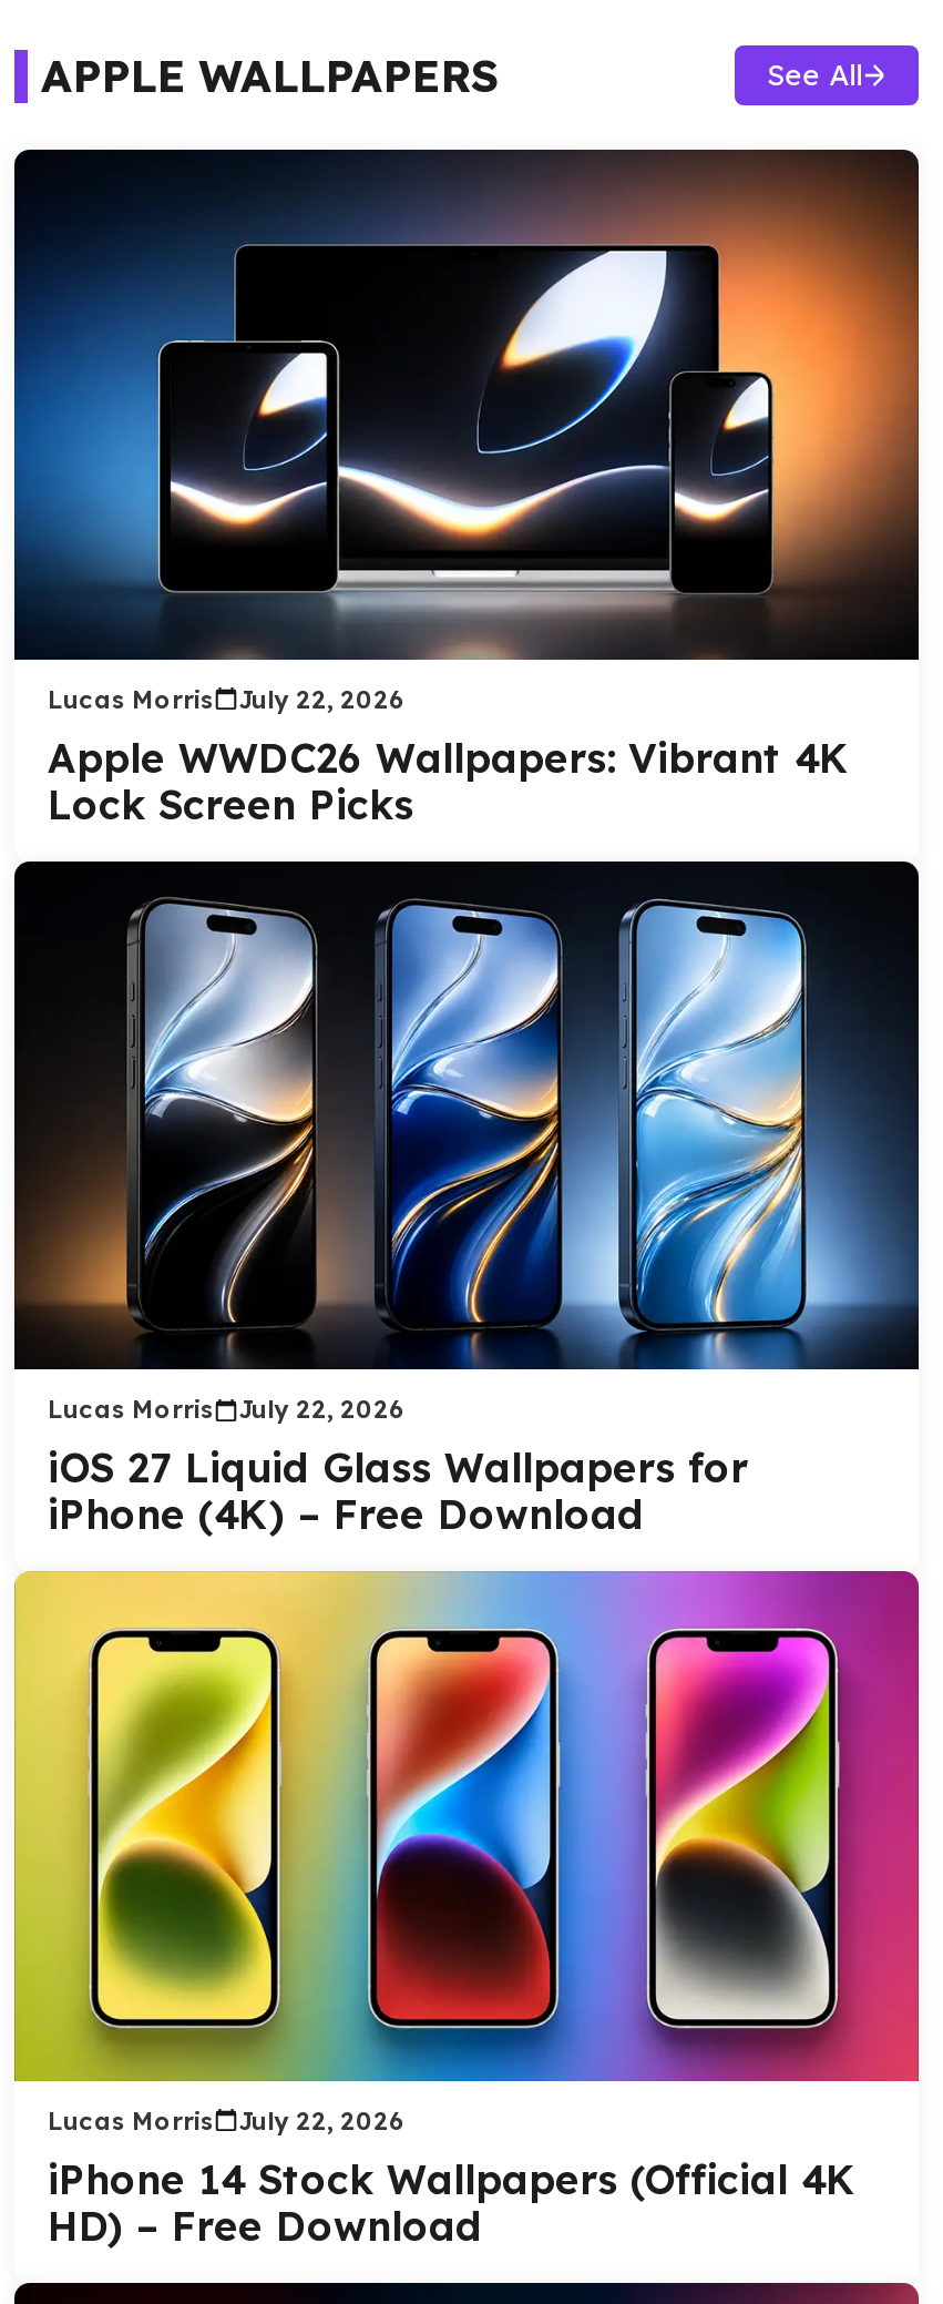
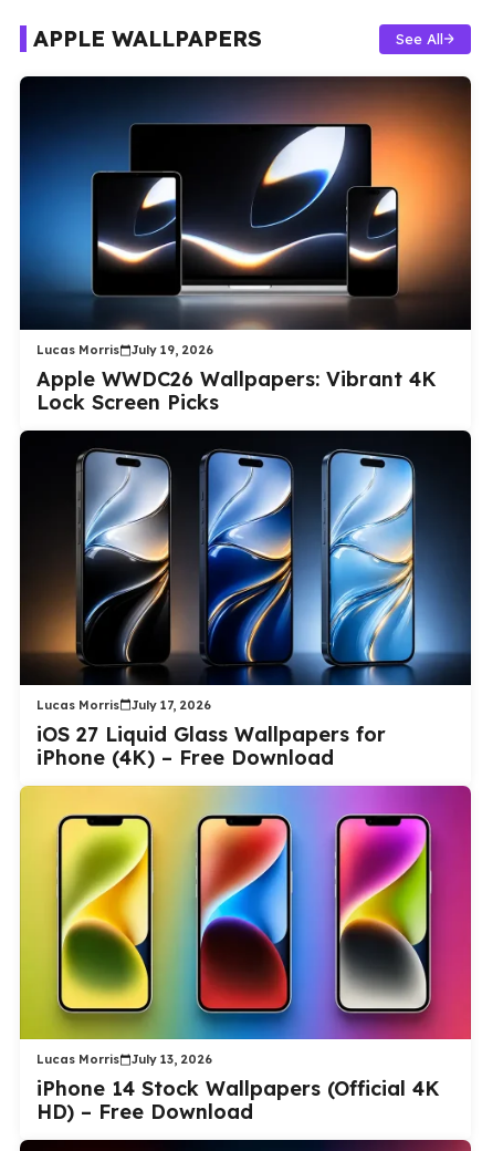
- Lucas Morris July 22, 2026
+ Lucas Morris July 19, 2026

- Lucas Morris July 22, 2026
+ Lucas Morris July 17, 2026

- Lucas Morris July 22, 2026
+ Lucas Morris July 13, 2026
